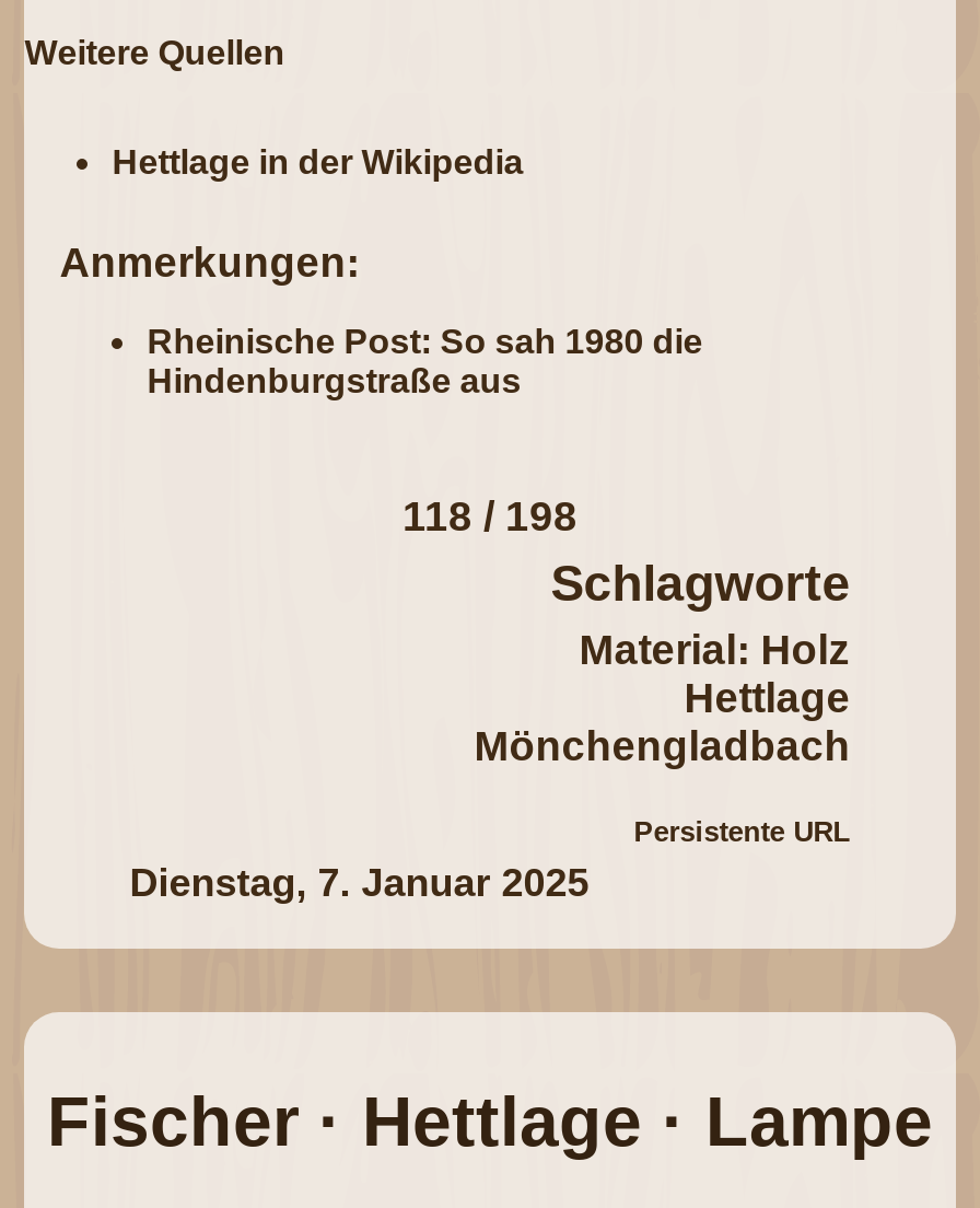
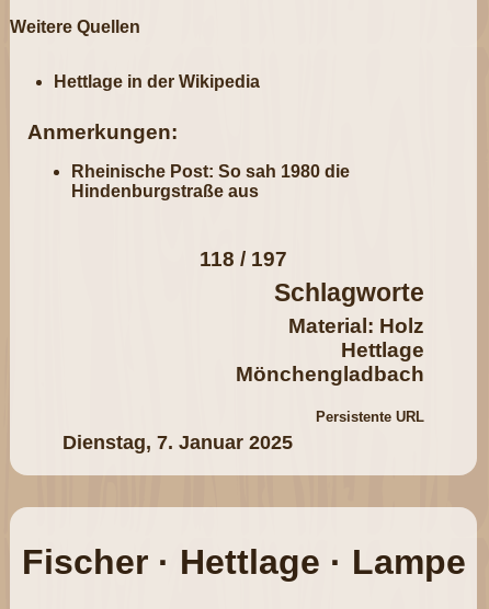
- 118 / 198
+ 118 / 197
